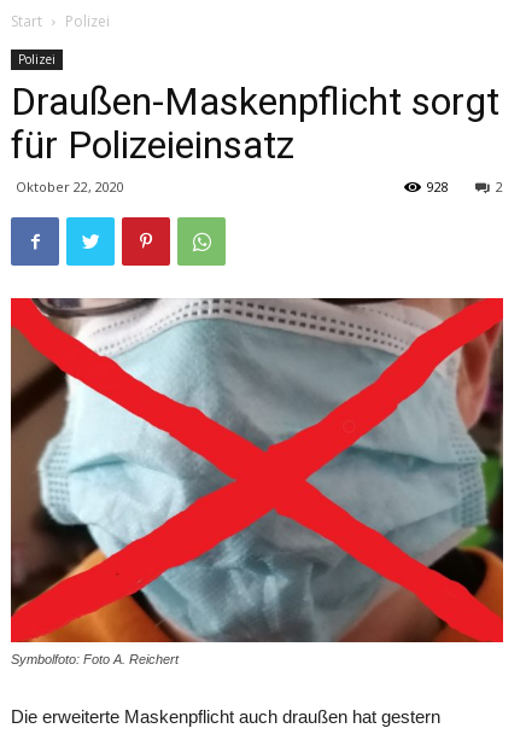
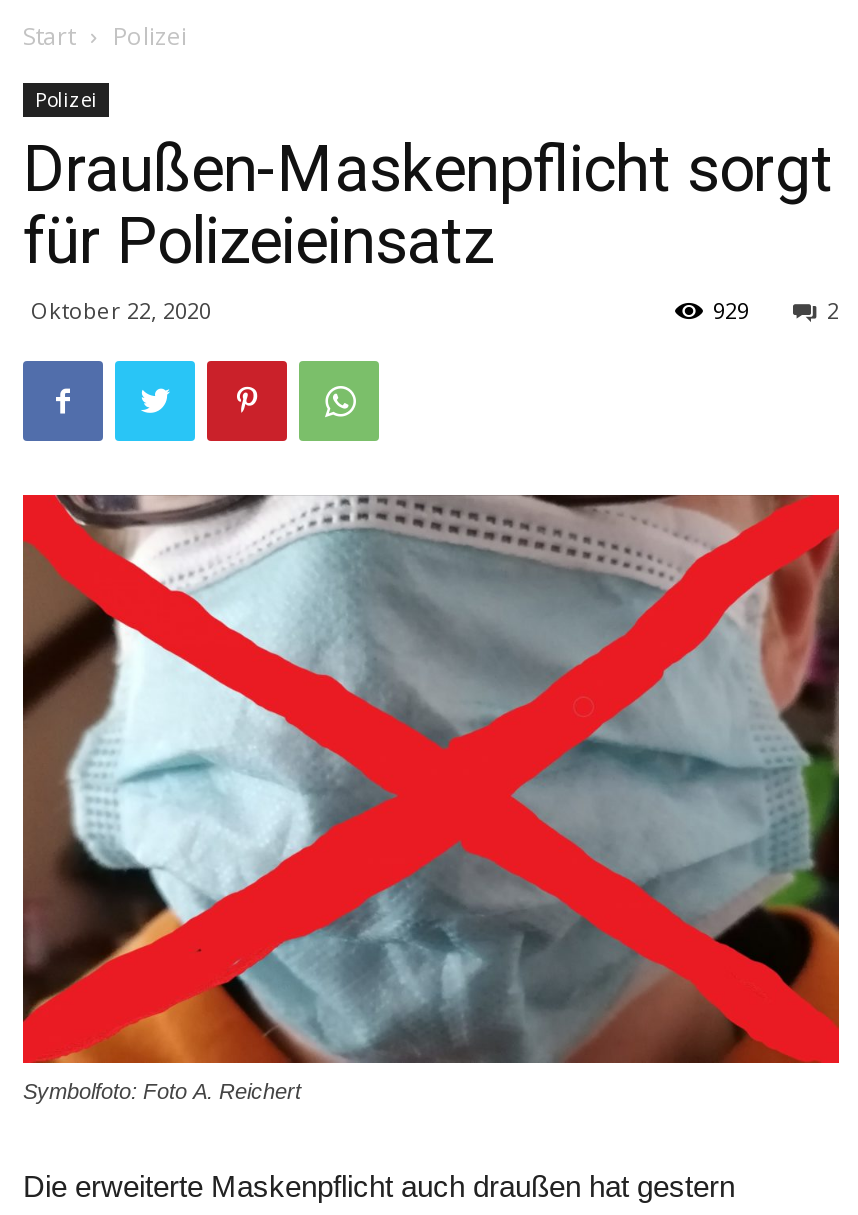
- 928
+ 929
